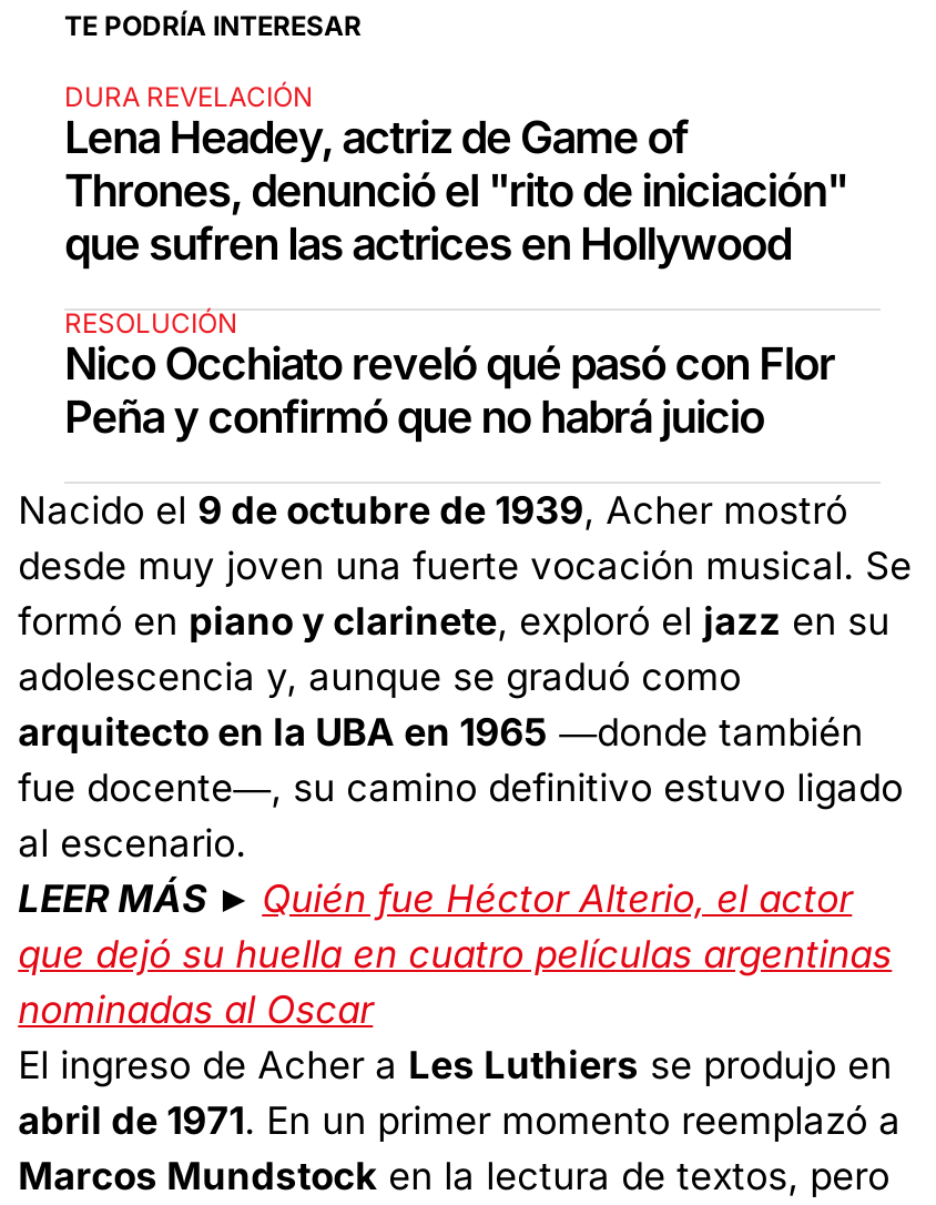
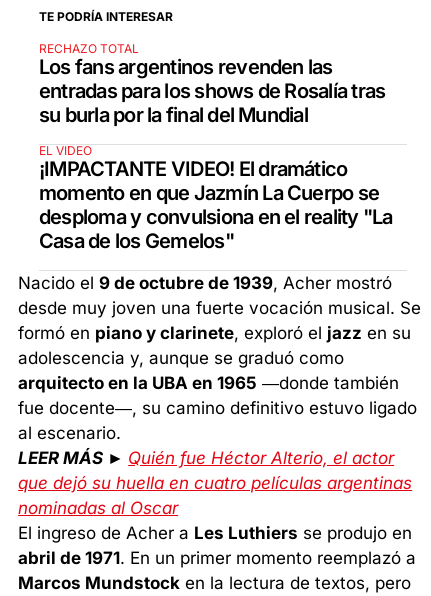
- DURA REVELACIÓN
- Lena Headey, actriz de Game of
- Thrones, denunció el "rito de iniciación"
- que sufren las actrices en Hollywood
+ RECHAZO TOTAL
+ Los fans argentinos revenden las
+ entradas para los shows de Rosalía tras
+ su burla por la final del Mundial

- RESOLUCIÓN
- Nico Occhiato reveló qué pasó con Flor
- Peña y confirmó que no habrá juicio
+ EL VIDEO
+ ¡IMPACTANTE VIDEO! El dramático
+ momento en que Jazmín La Cuerpo se
+ desploma y convulsiona en el reality "La
+ Casa de los Gemelos"
